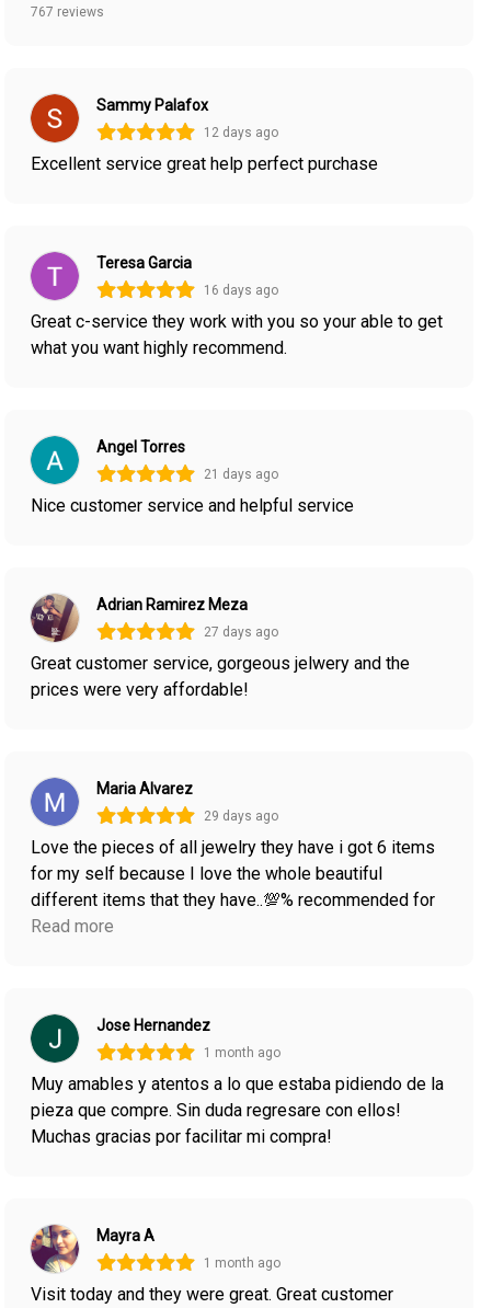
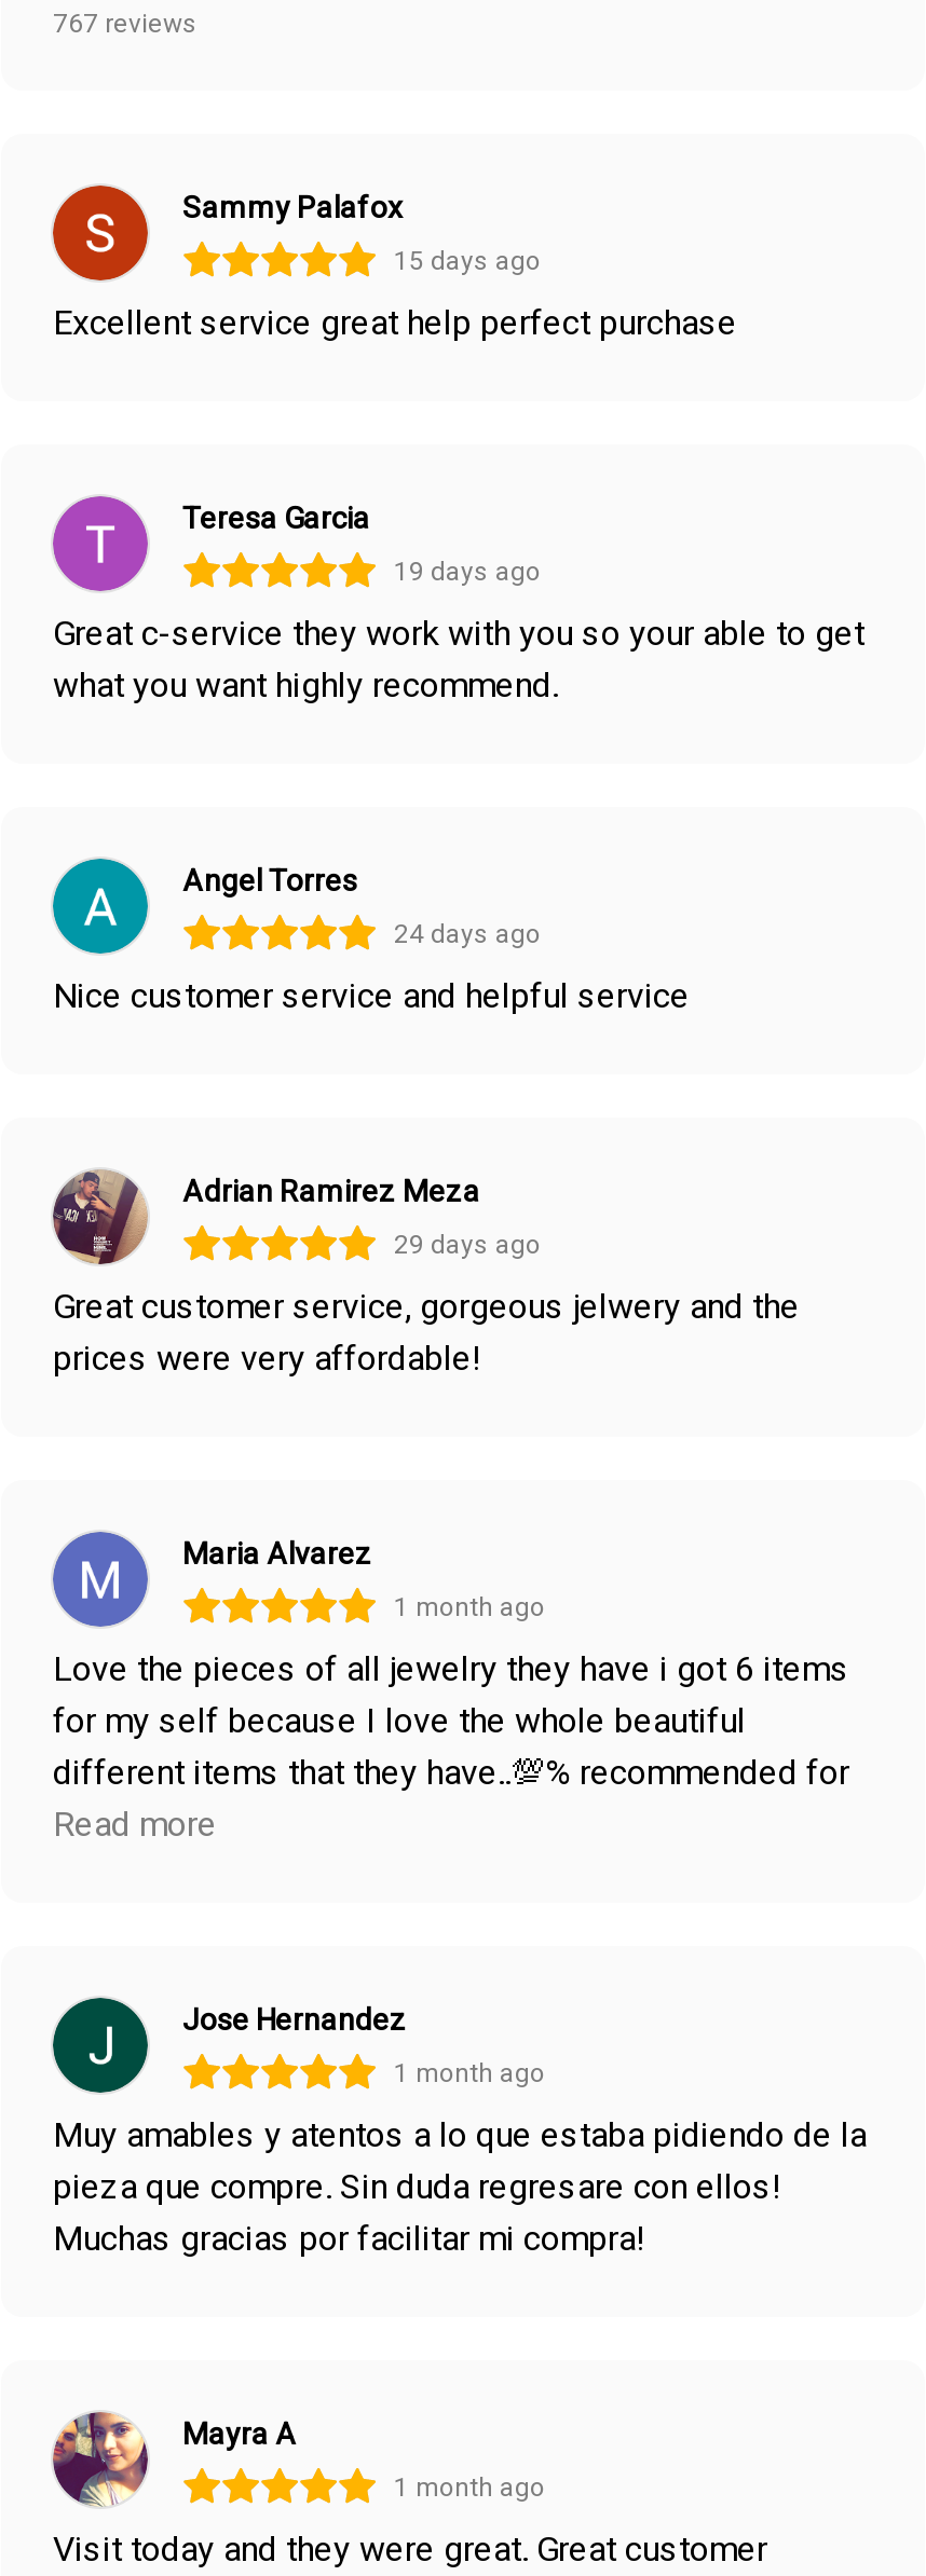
- 12 days ago
+ 15 days ago

- 16 days ago
+ 19 days ago

- 21 days ago
+ 24 days ago

- 27 days ago
+ 29 days ago

- 29 days ago
+ 1 month ago
